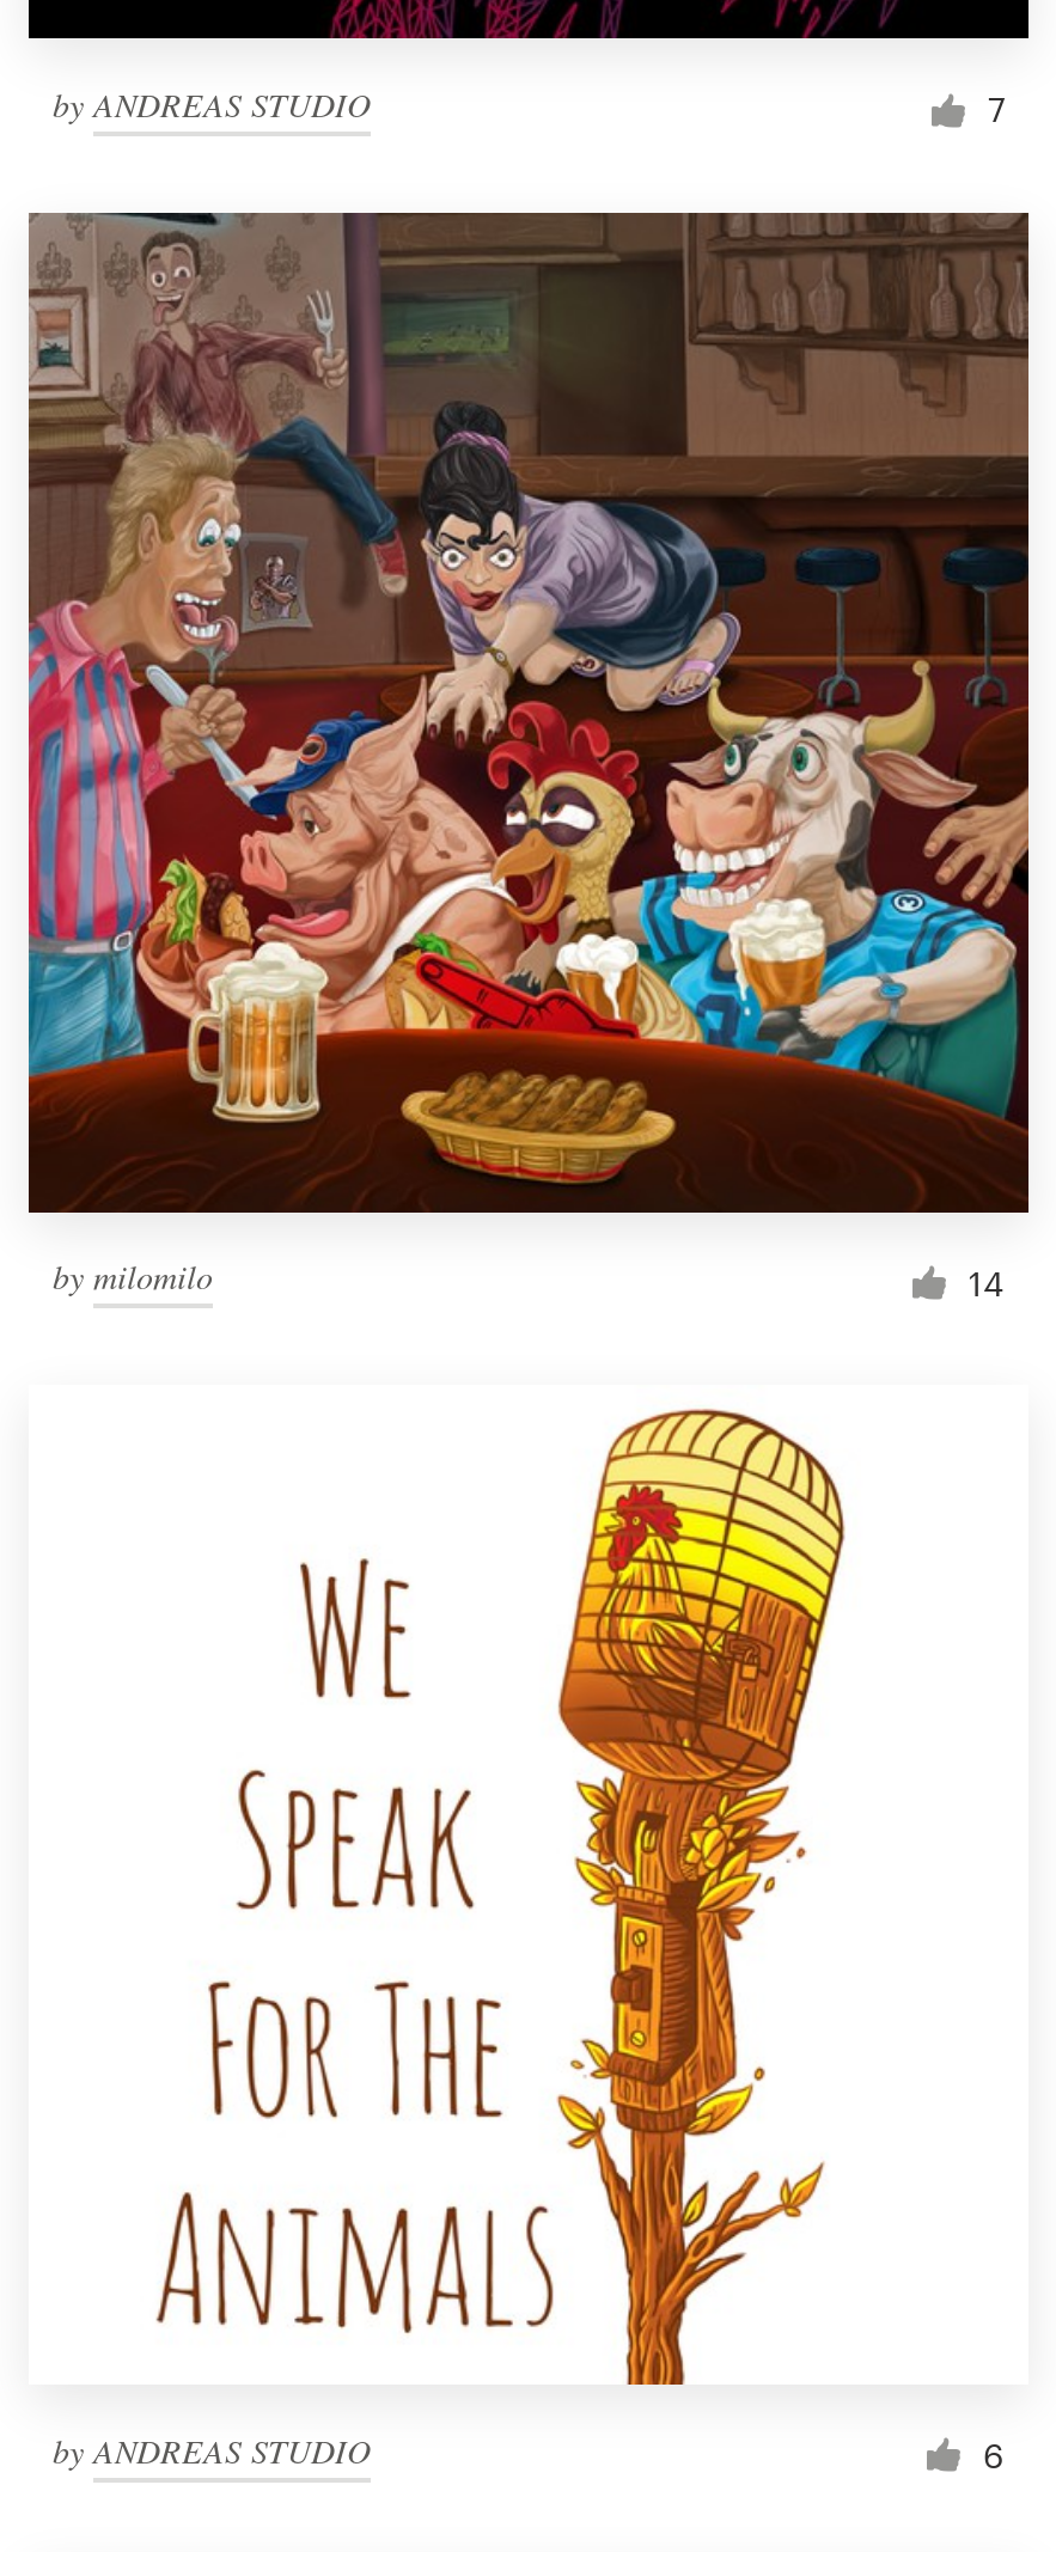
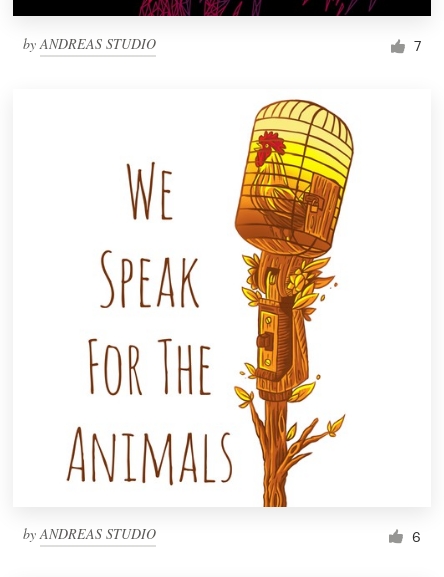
- [image]
- by milomilo
- 14
